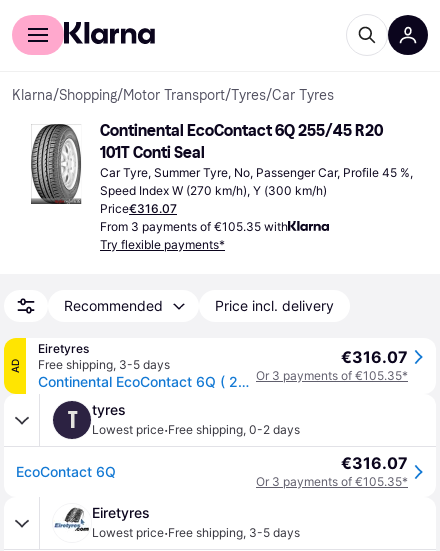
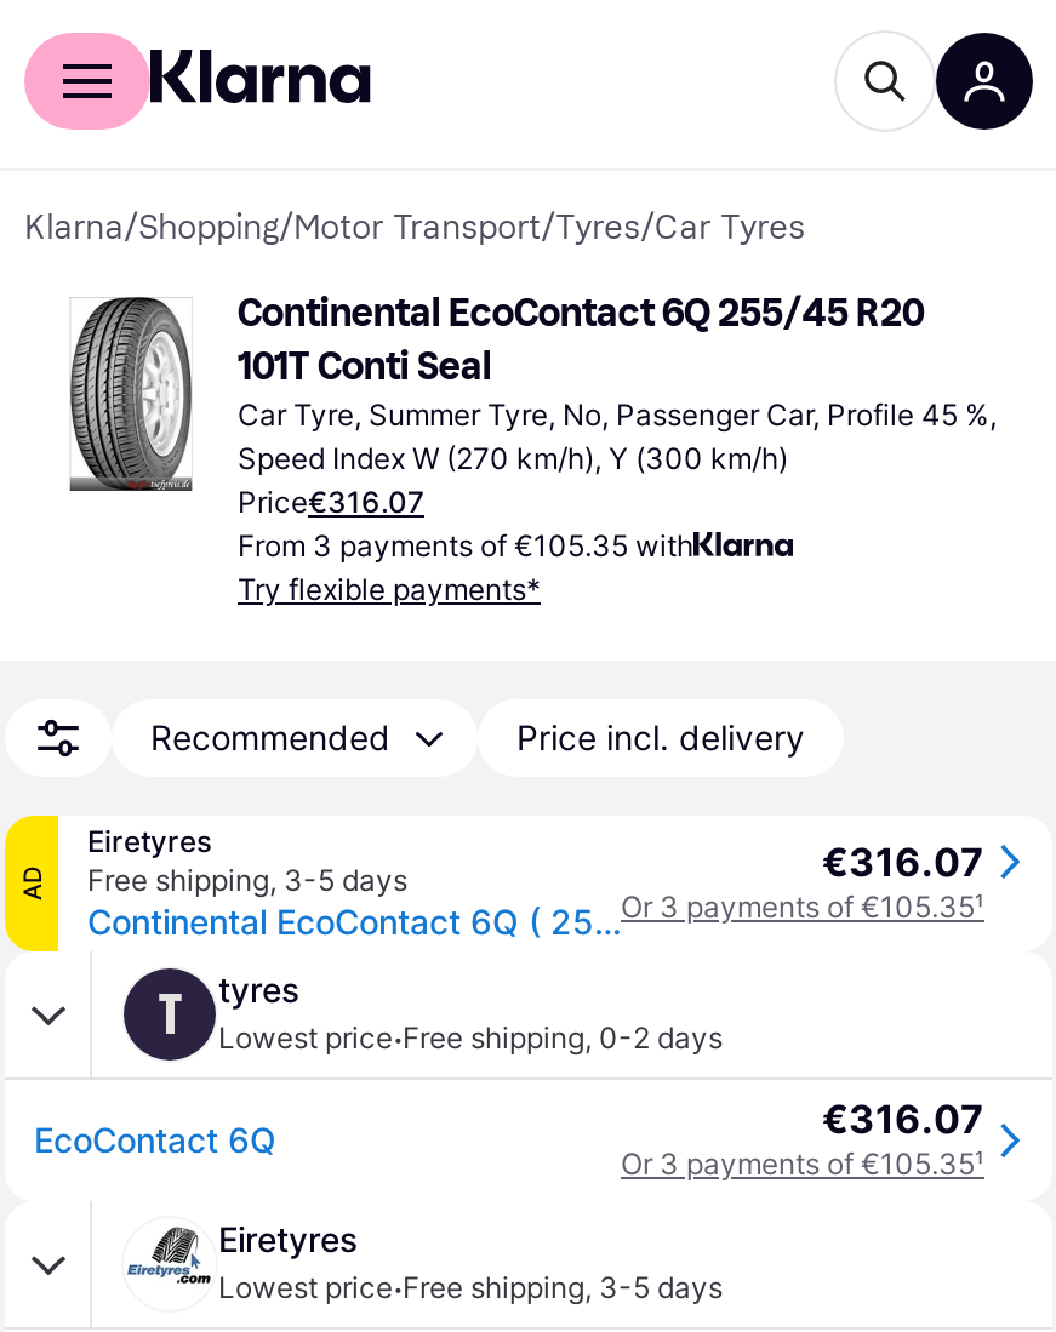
- Or 3 payments of €105.35*
+ Or 3 payments of €105.35¹

- Or 3 payments of €105.35*
+ Or 3 payments of €105.35¹
